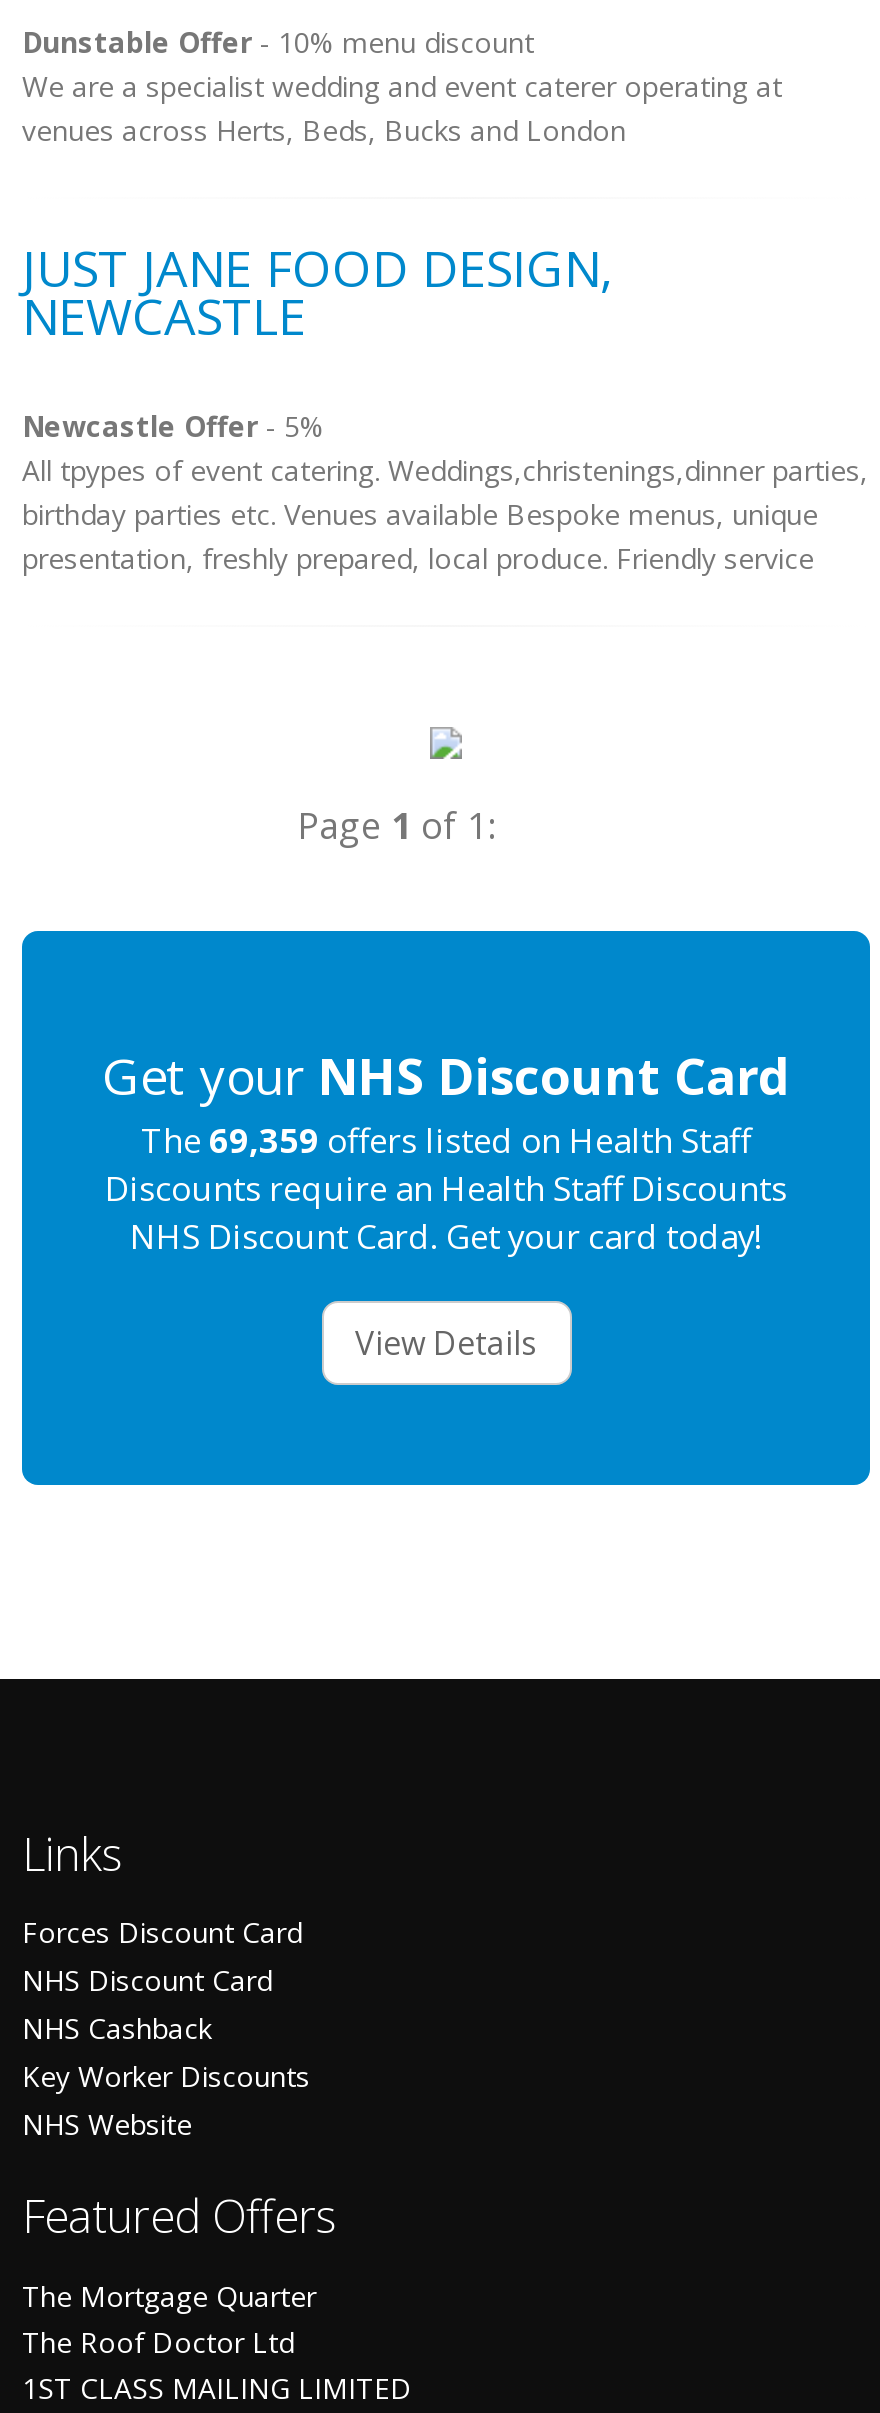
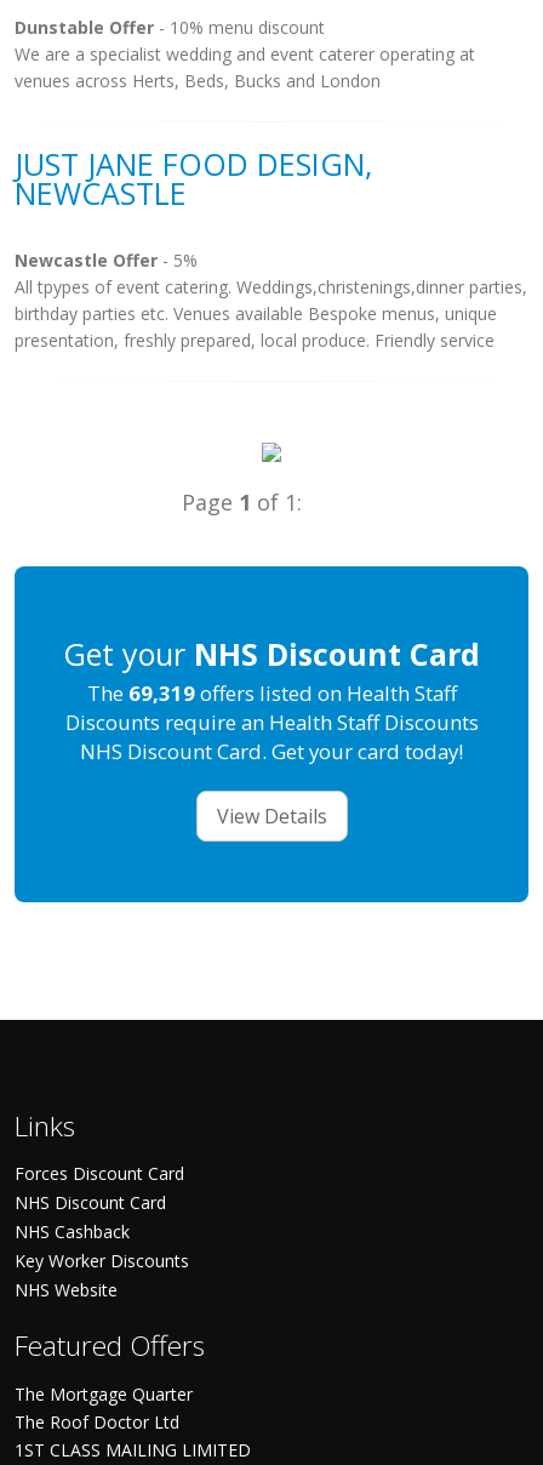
- The 69,359 offers listed on Health Staff
+ The 69,319 offers listed on Health Staff
